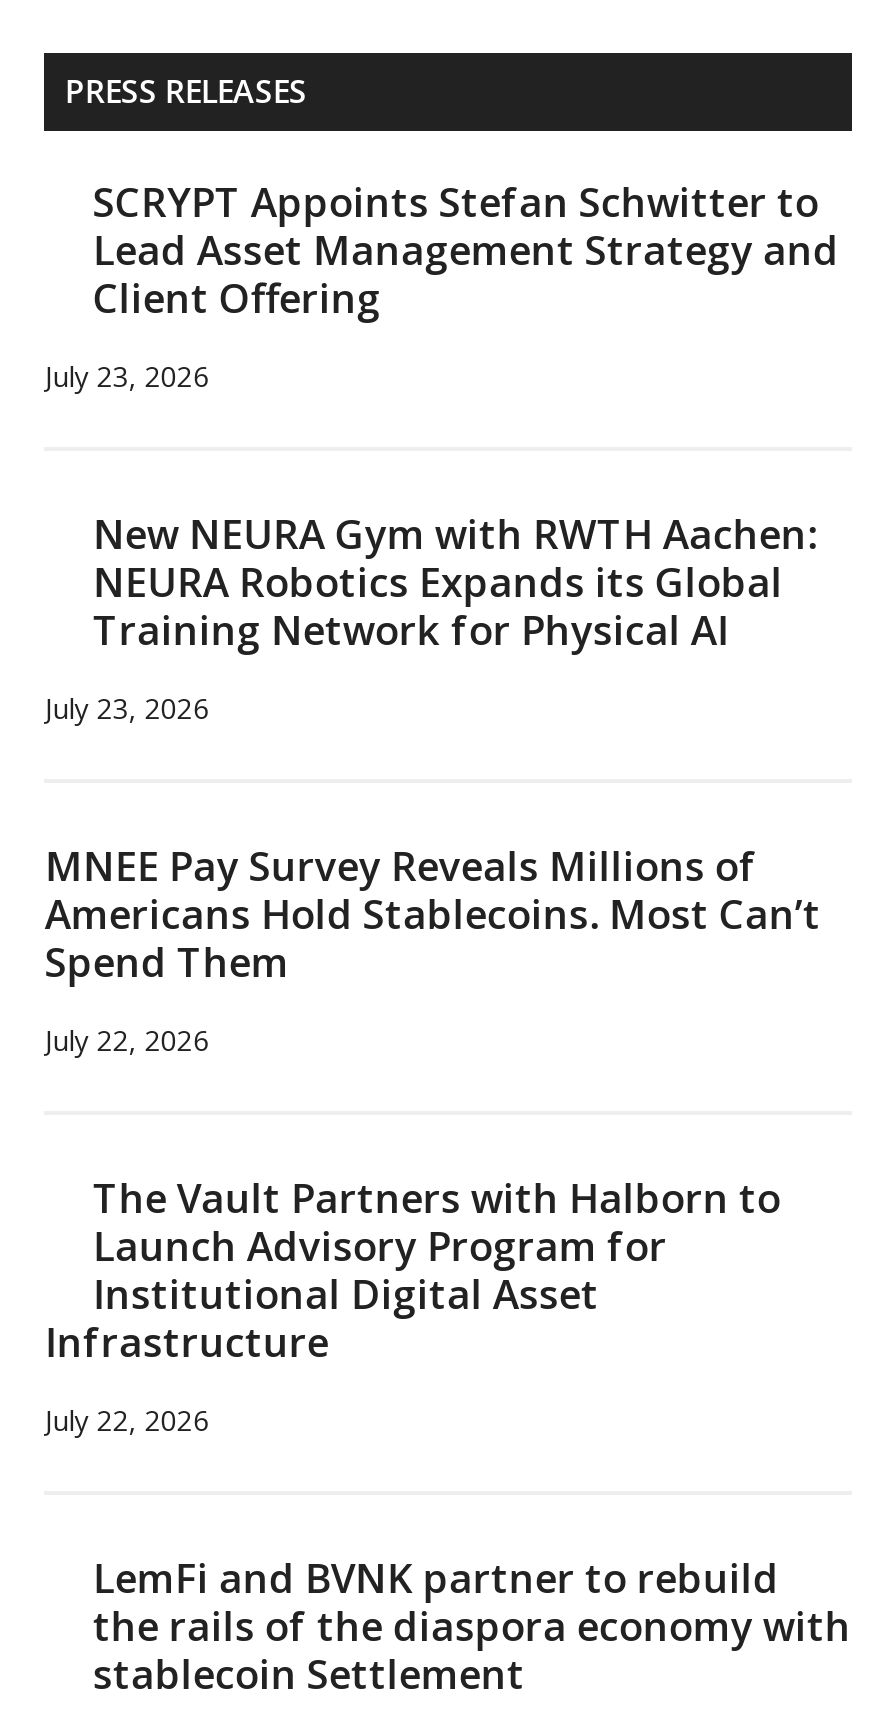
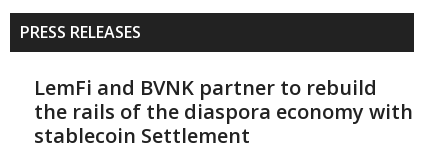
- SCRYPT Appoints Stefan Schwitter to
- Lead Asset Management Strategy and
- Client Offering
- July 23, 2026
- New NEURA Gym with RWTH Aachen:
- NEURA Robotics Expands its Global
- Training Network for Physical AI
- July 23, 2026
- MNEE Pay Survey Reveals Millions of
- Americans Hold Stablecoins. Most Can’t
- Spend Them
- July 22, 2026
- The Vault Partners with Halborn to
- Launch Advisory Program for
- Institutional Digital Asset
- Infrastructure
- July 22, 2026
